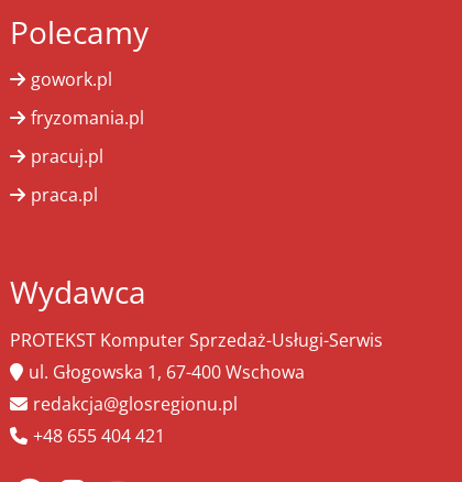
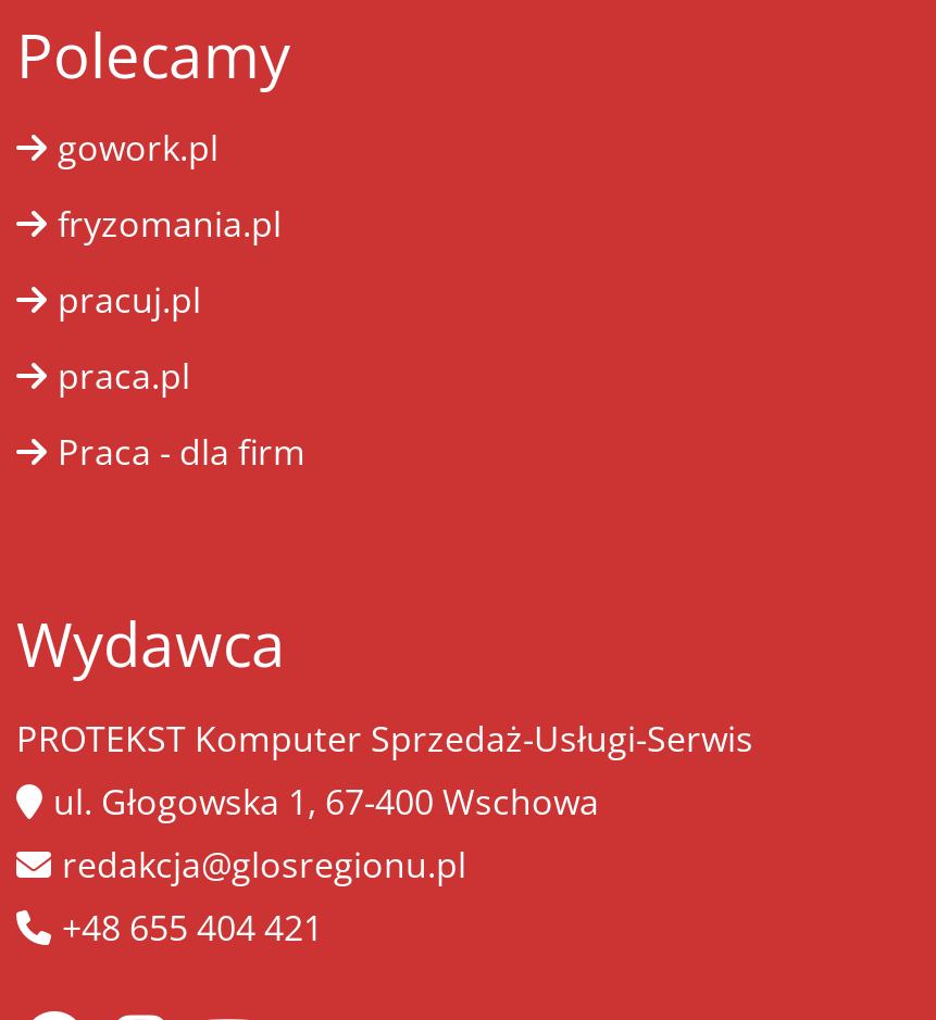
+ Praca - dla firm
